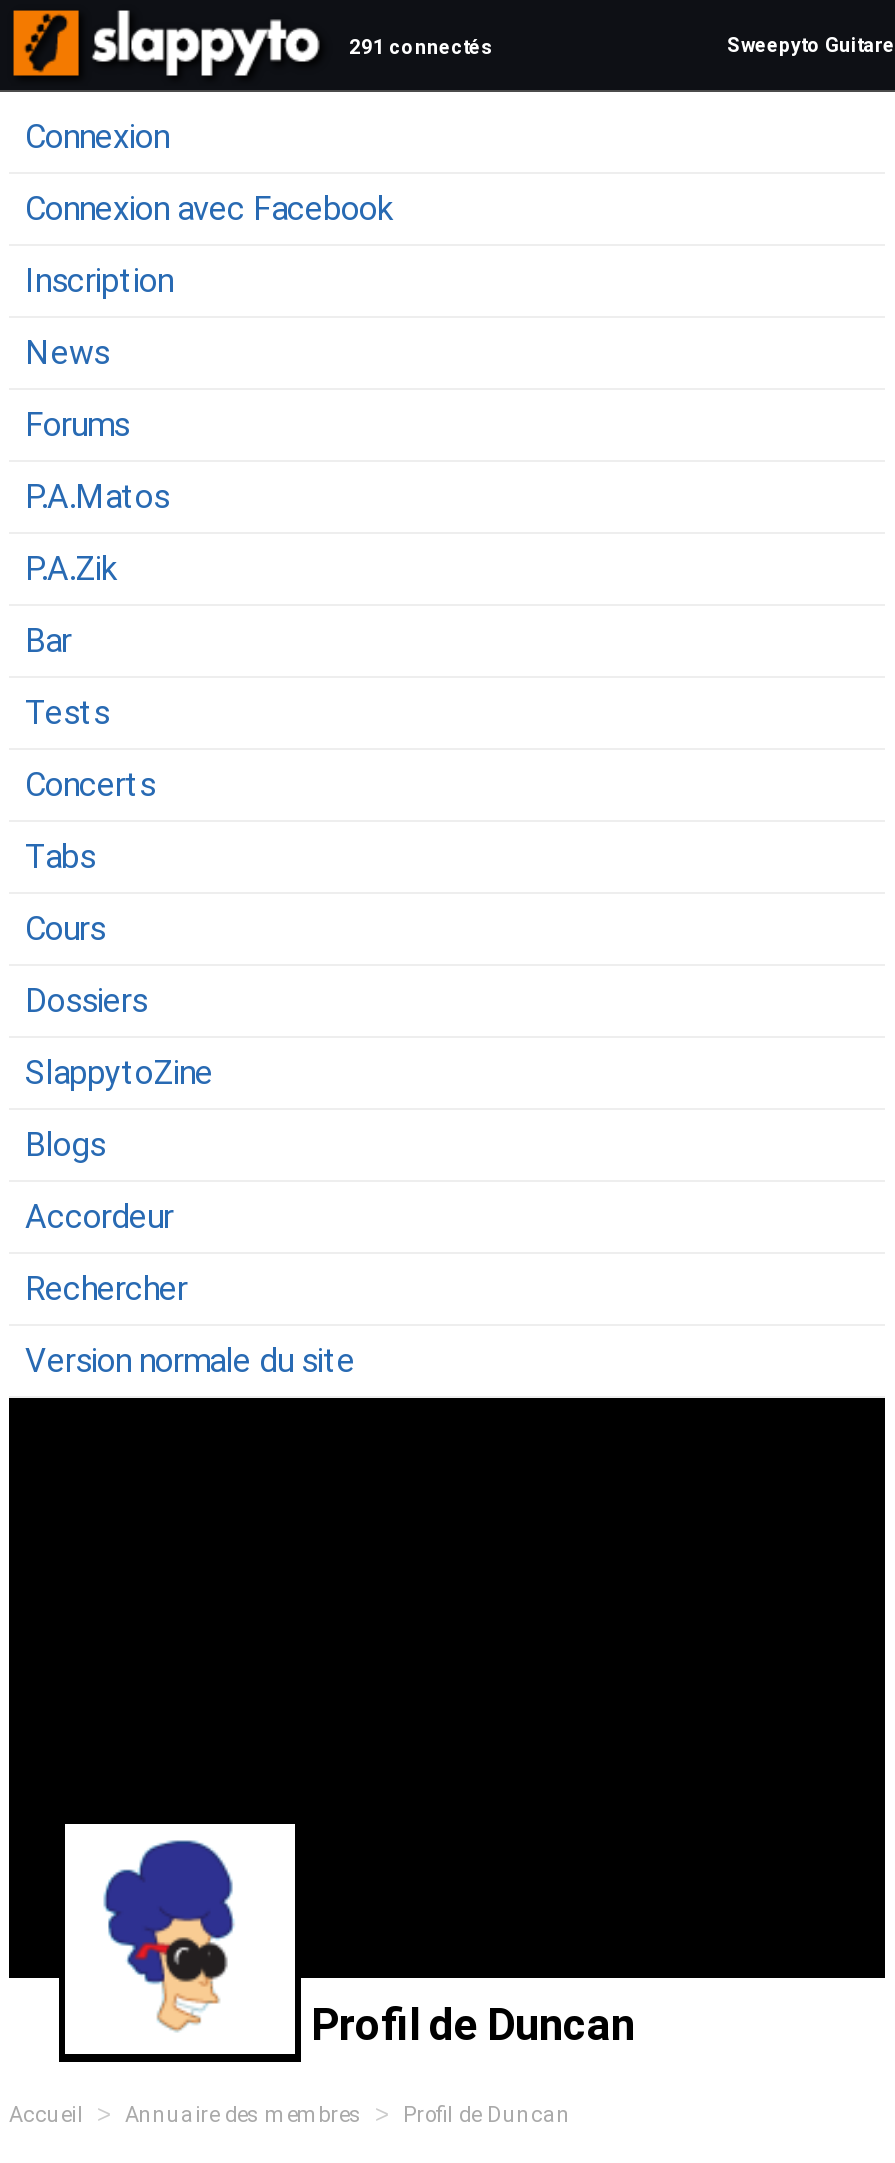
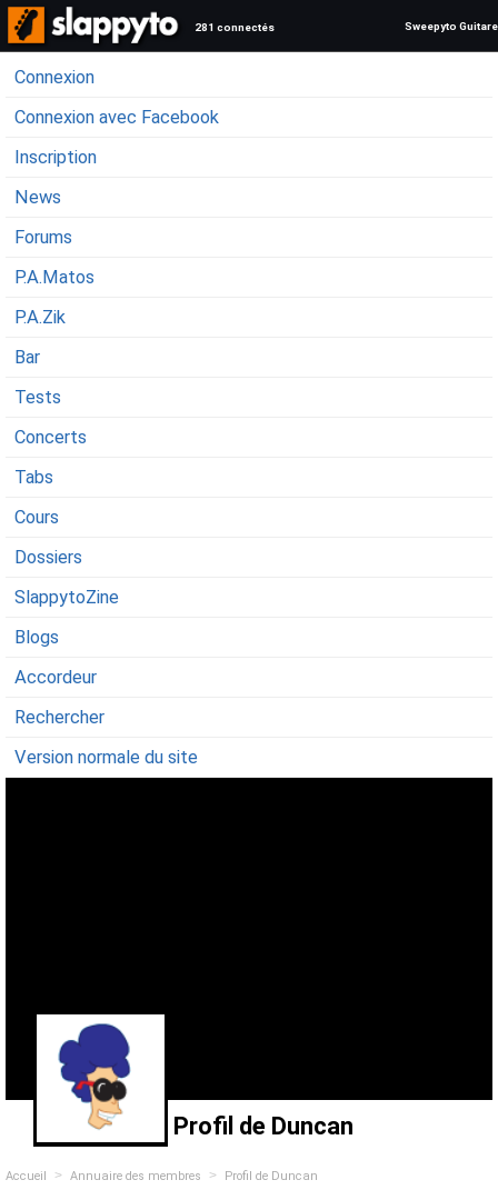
- 291 connectés
+ 281 connectés
